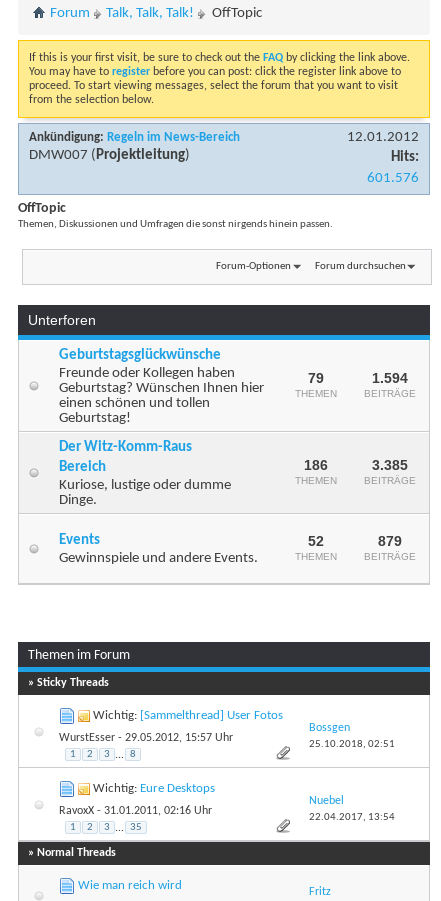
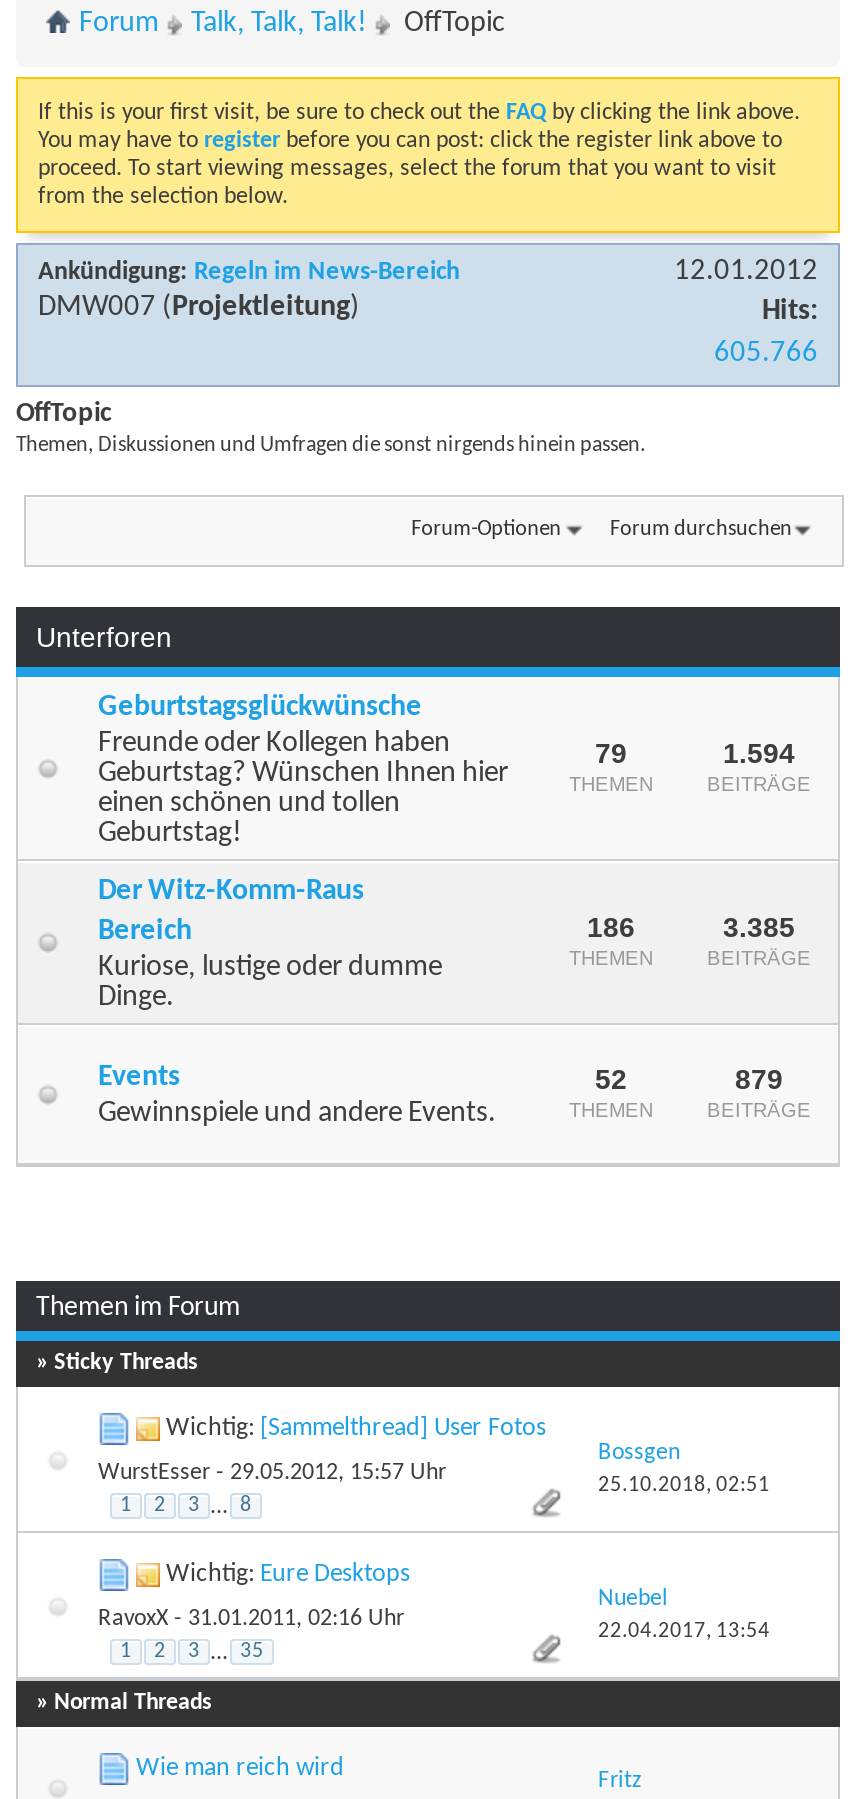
- 601.576
+ 605.766
